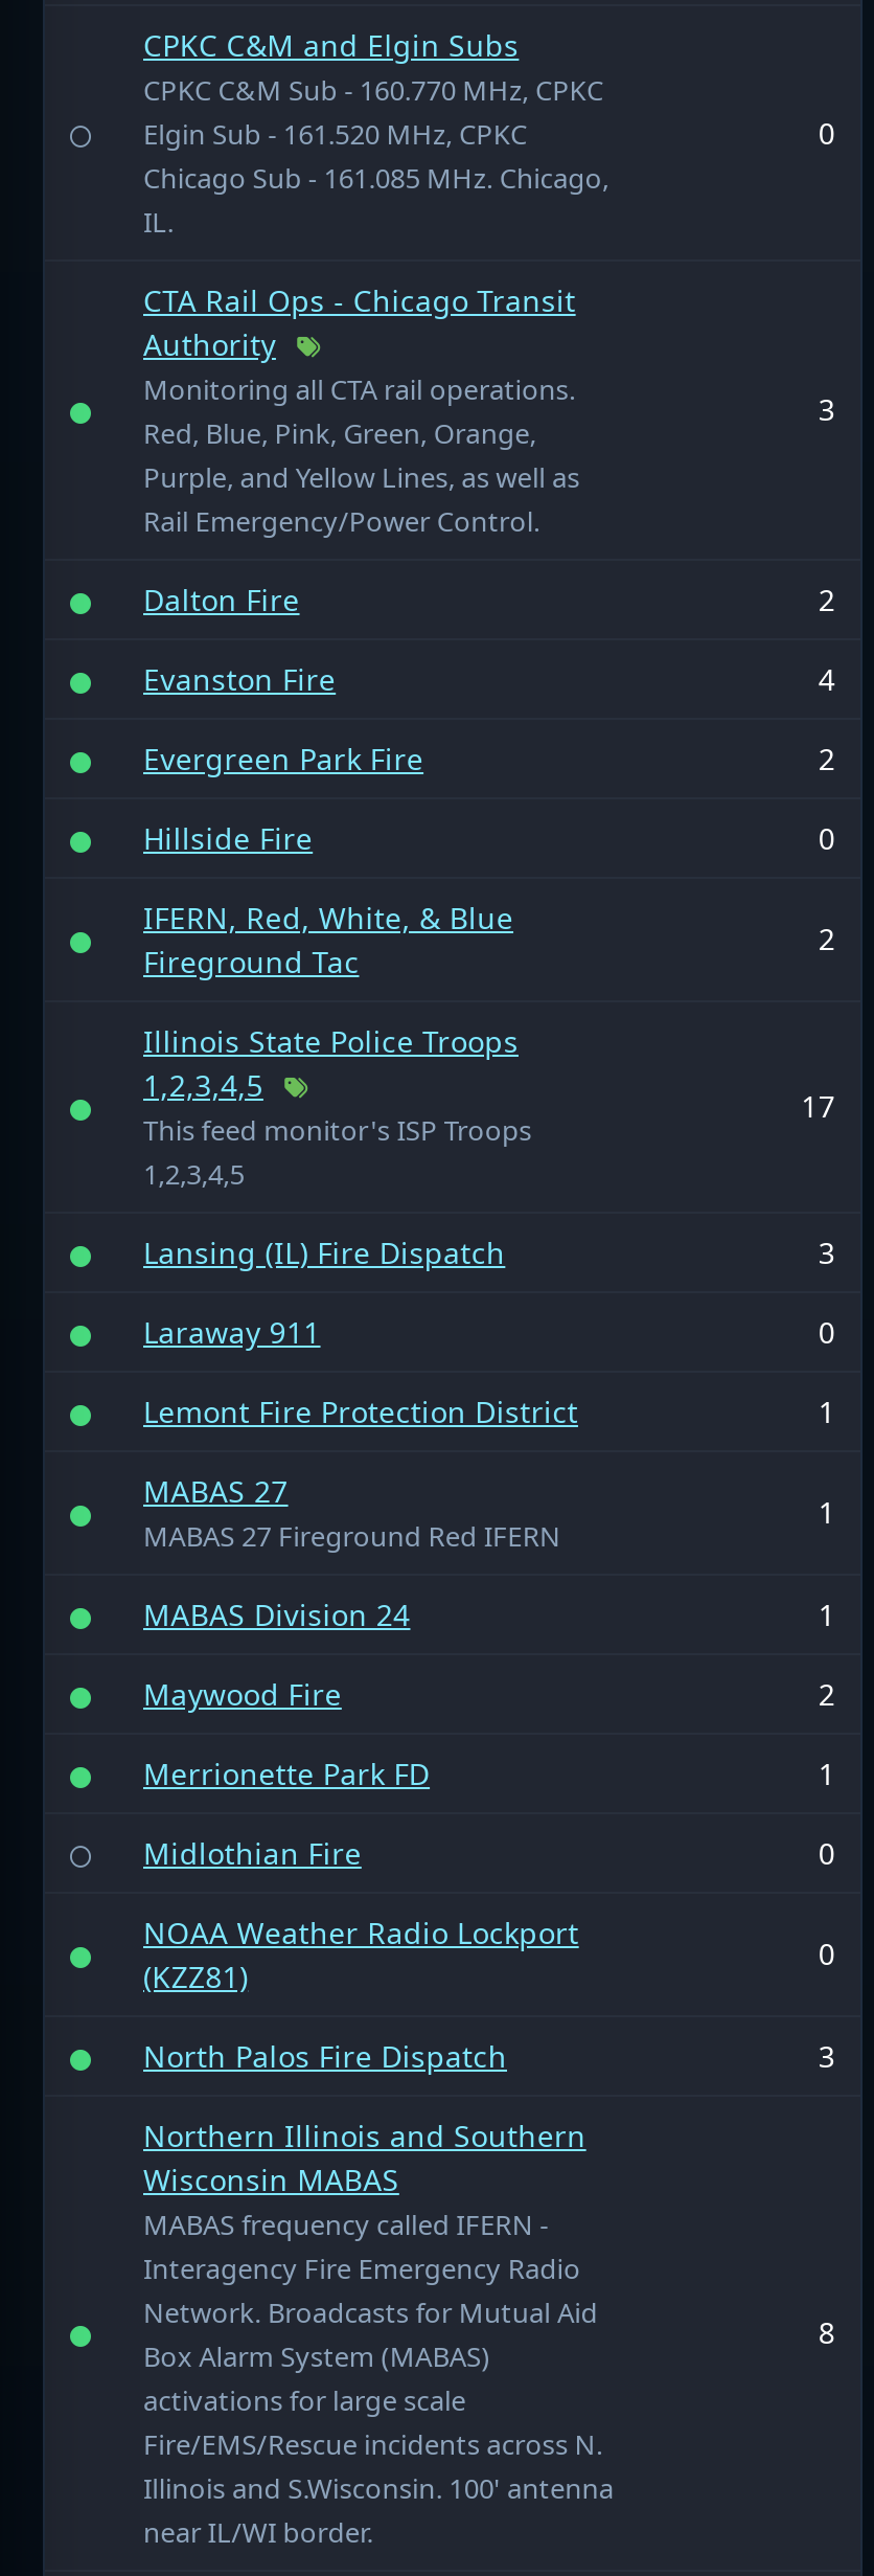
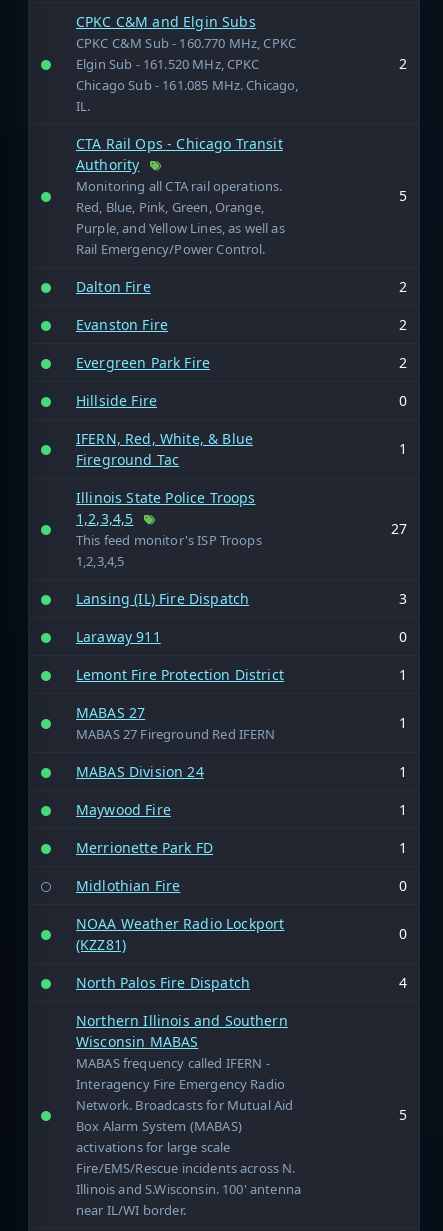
- 0
+ 2

- 3
+ 5

- 4
+ 2

- 2
+ 1

- 17
+ 27

- 2
+ 1

- 3
+ 4

- 8
+ 5
